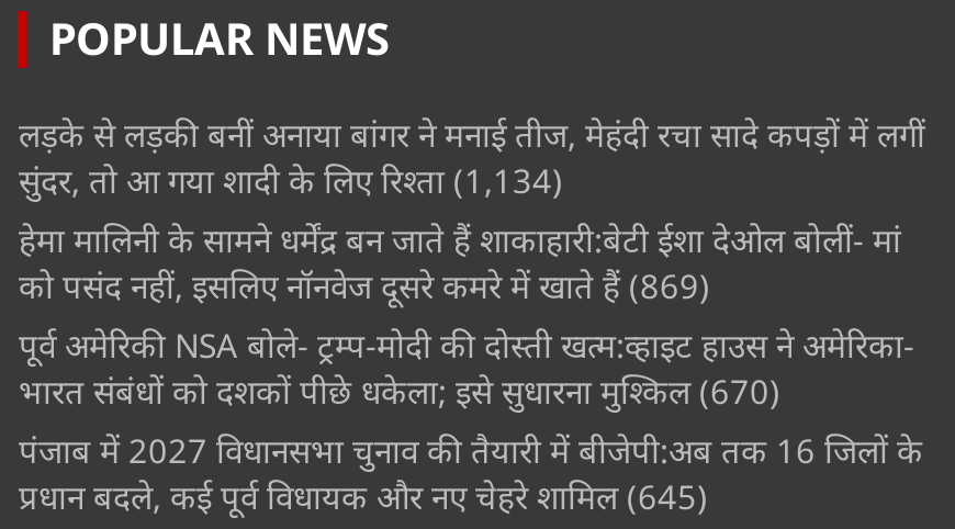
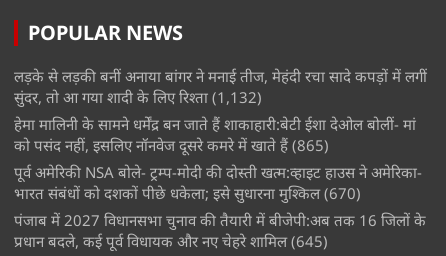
- सुंदर, तो आ गया शादी के लिए रिश्ता (1,134)
+ सुंदर, तो आ गया शादी के लिए रिश्ता (1,132)

- को पसंद नहीं, इसलिए नॉनवेज दूसरे कमरे में खाते हैं (869)
+ को पसंद नहीं, इसलिए नॉनवेज दूसरे कमरे में खाते हैं (865)
